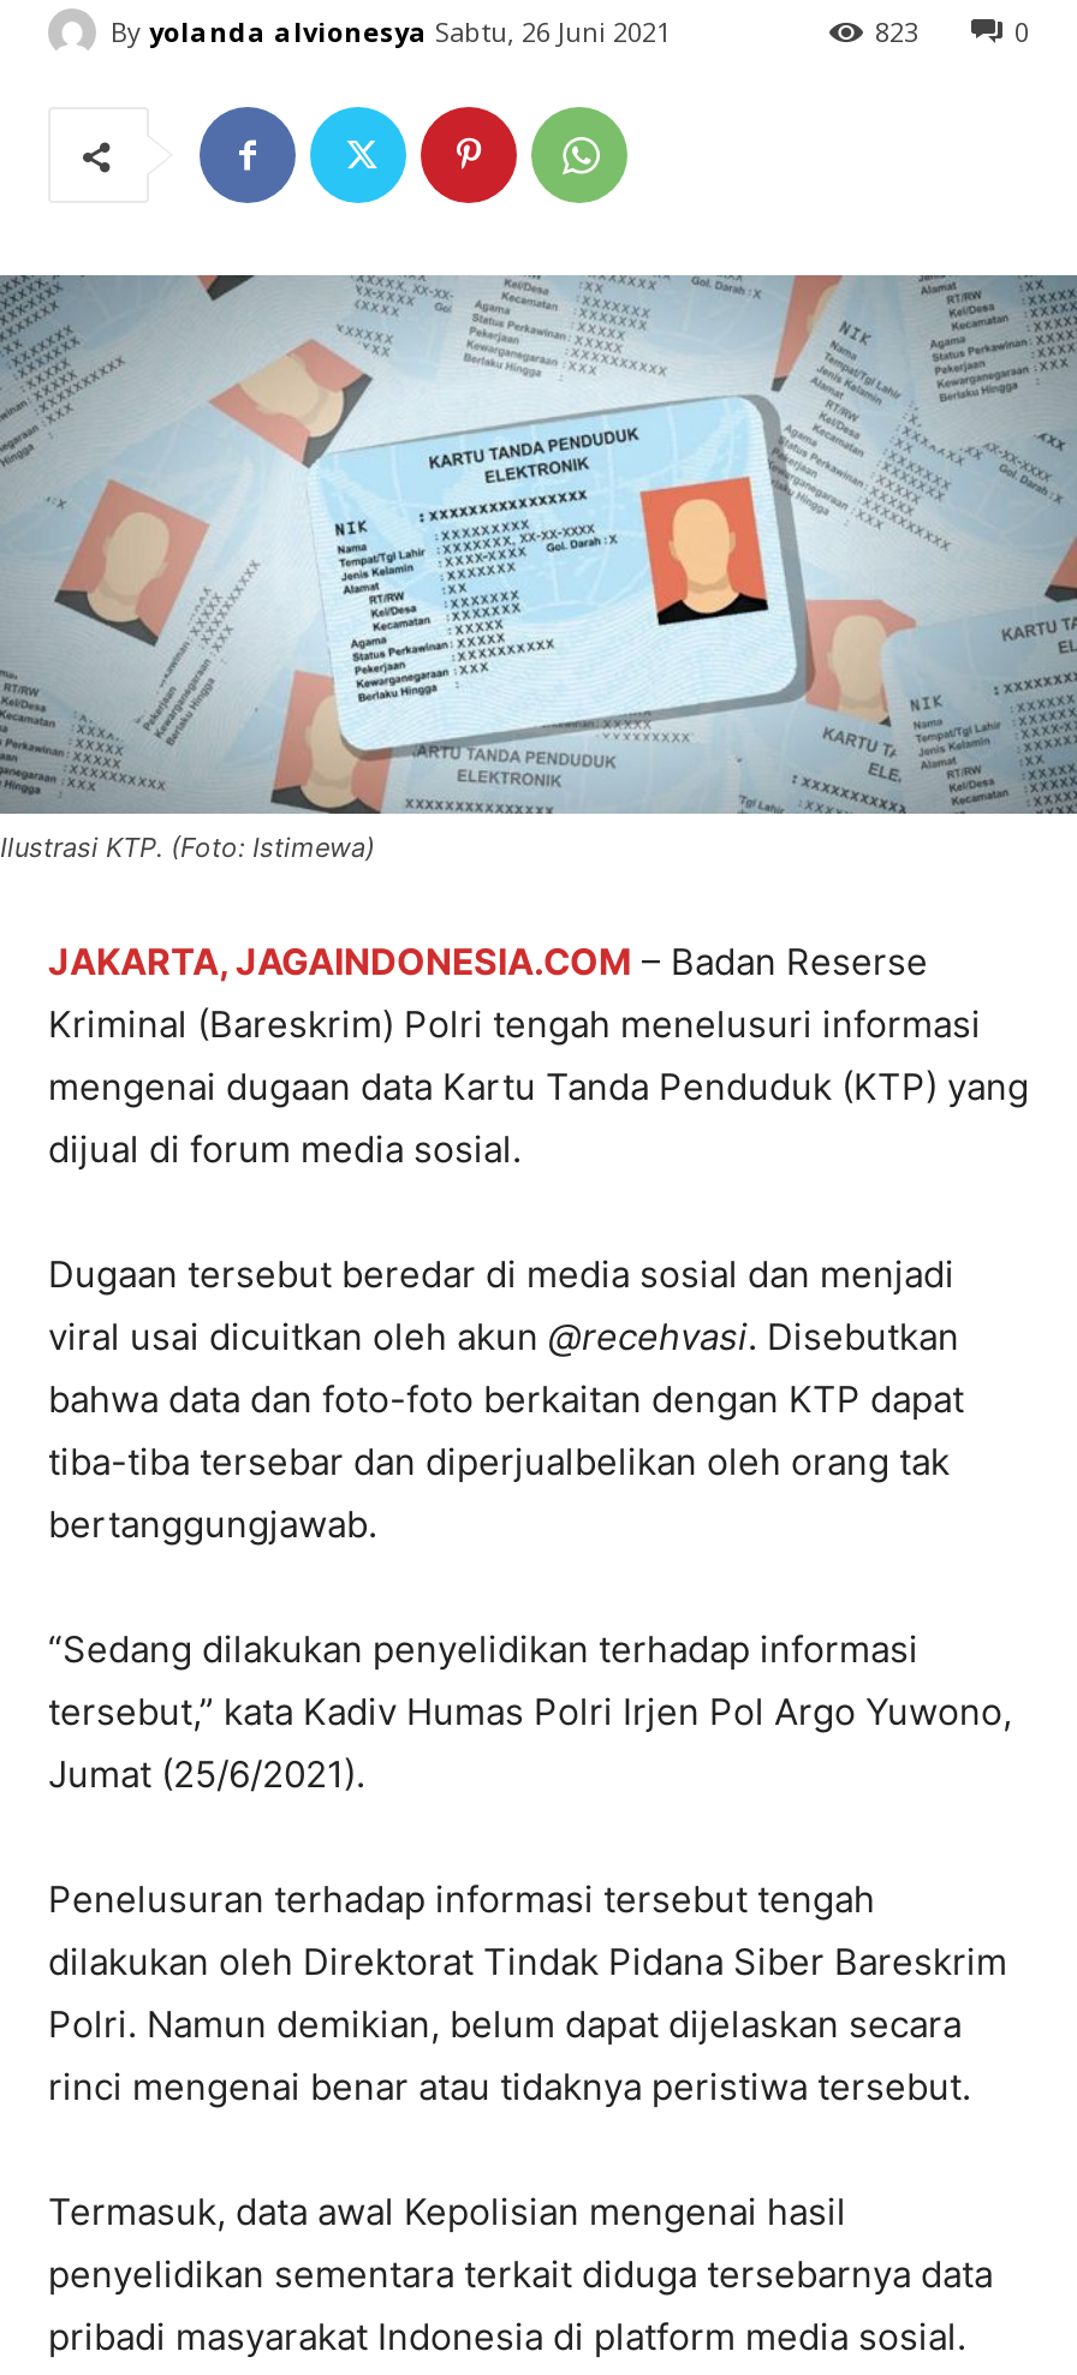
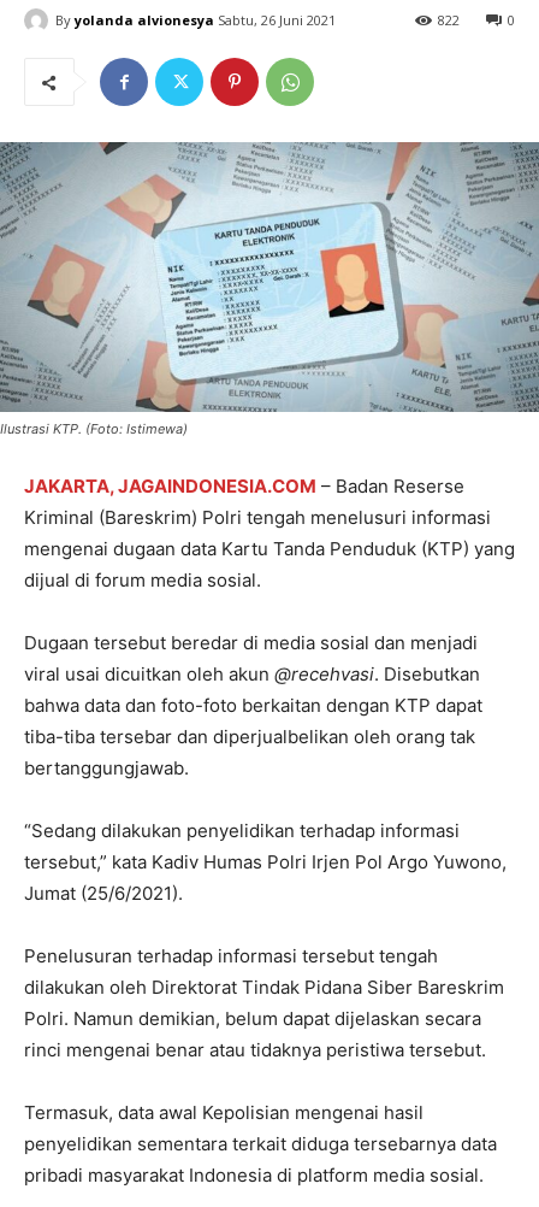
- 823
+ 822
